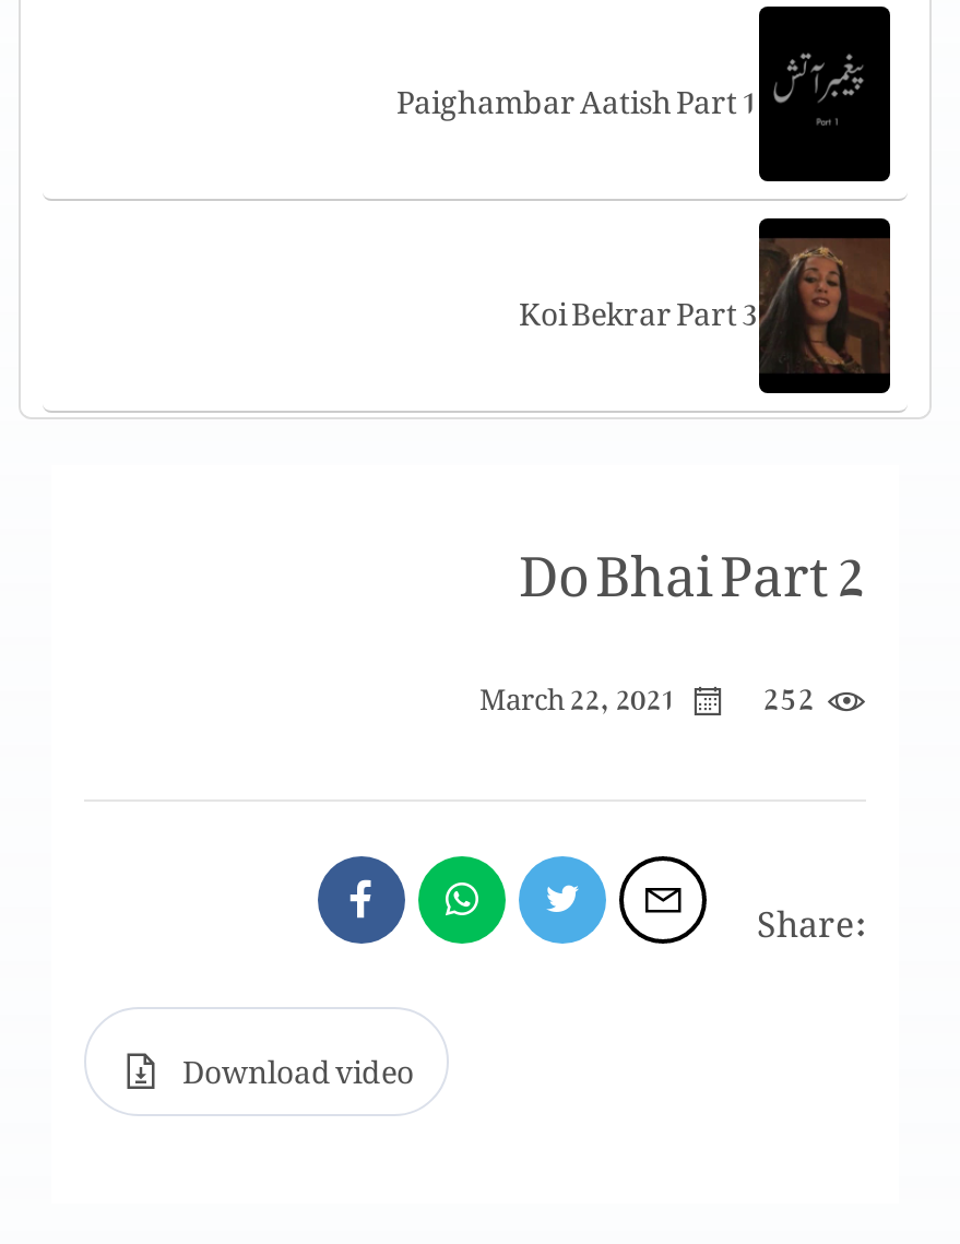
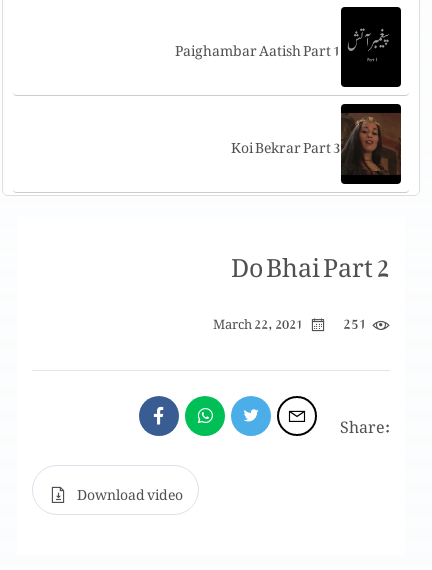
- 252
+ 251
